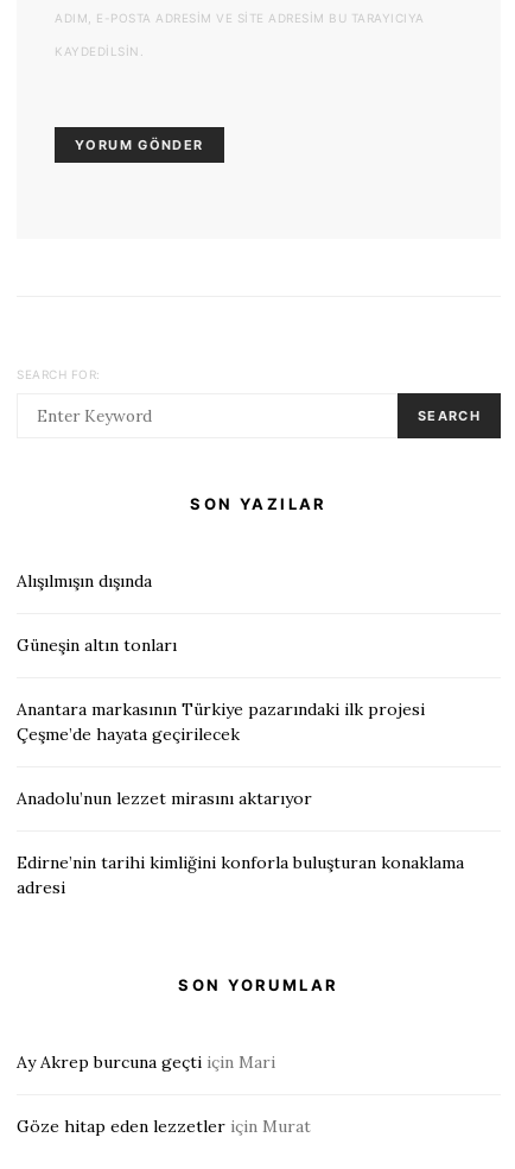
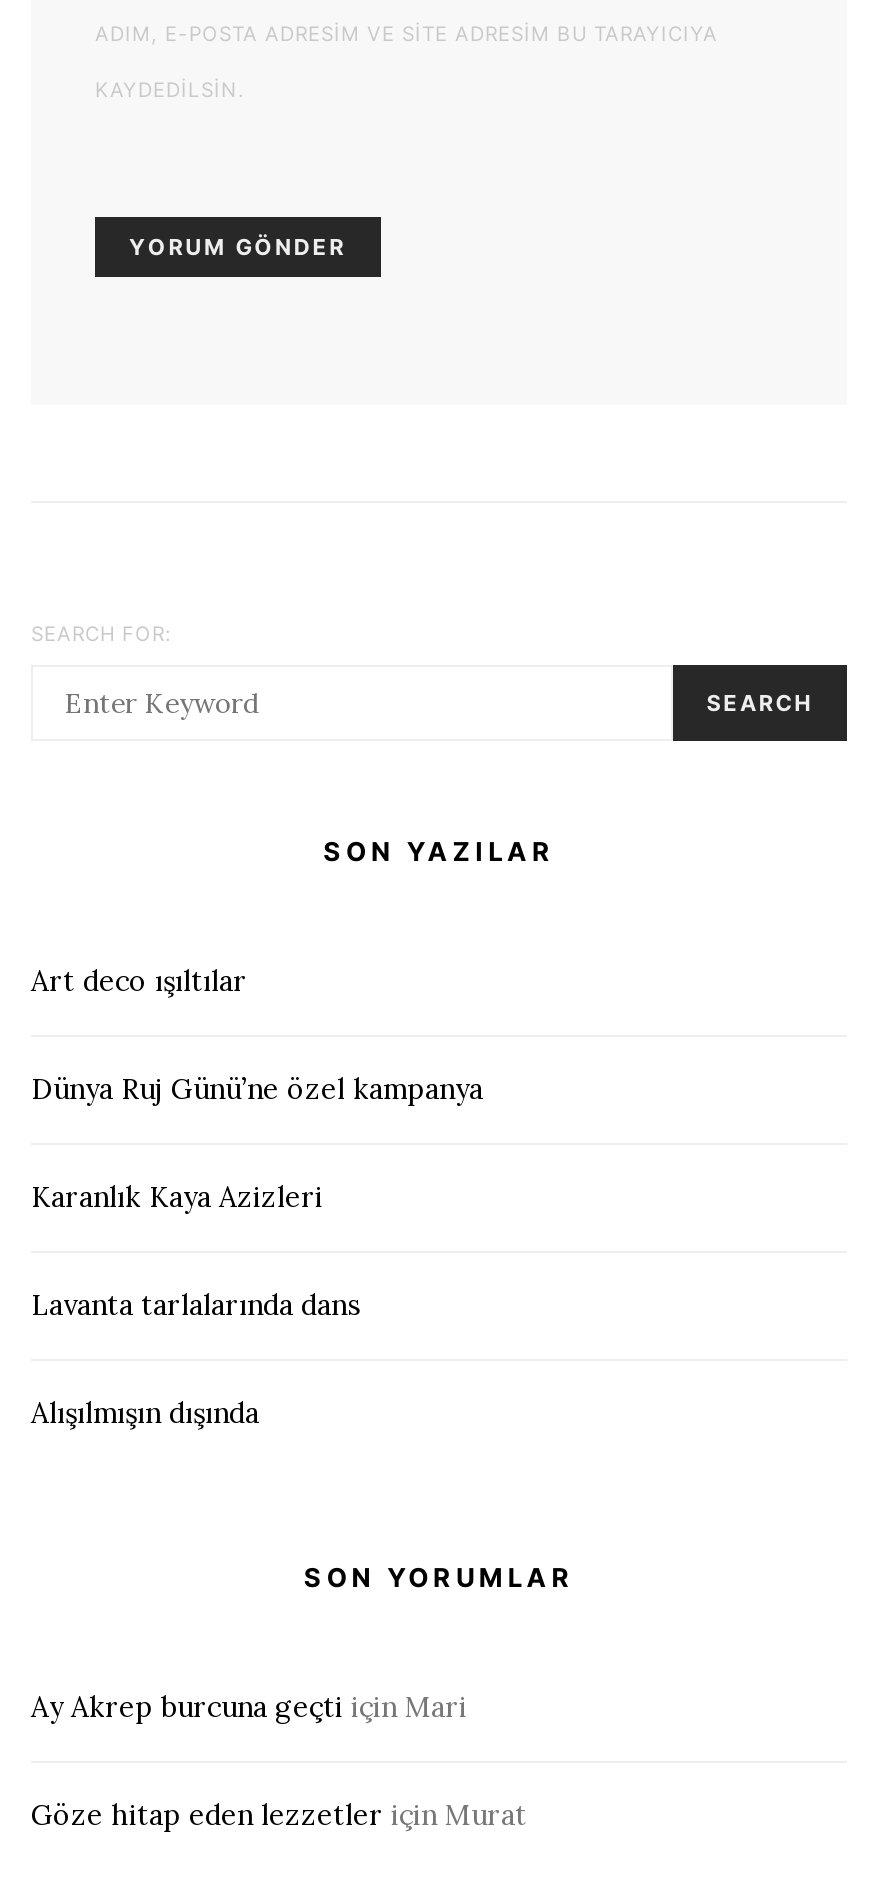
+ Art deco ışıltılar
+ Dünya Ruj Günü’ne özel kampanya
+ Karanlık Kaya Azizleri
+ Lavanta tarlalarında dans

moved down: Alışılmışın dışında

- Güneşin altın tonları
- Anantara markasının Türkiye pazarındaki ilk projesi
- Çeşme’de hayata geçirilecek
- Anadolu’nun lezzet mirasını aktarıyor
- Edirne’nin tarihi kimliğini konforla buluşturan konaklama
- adresi
